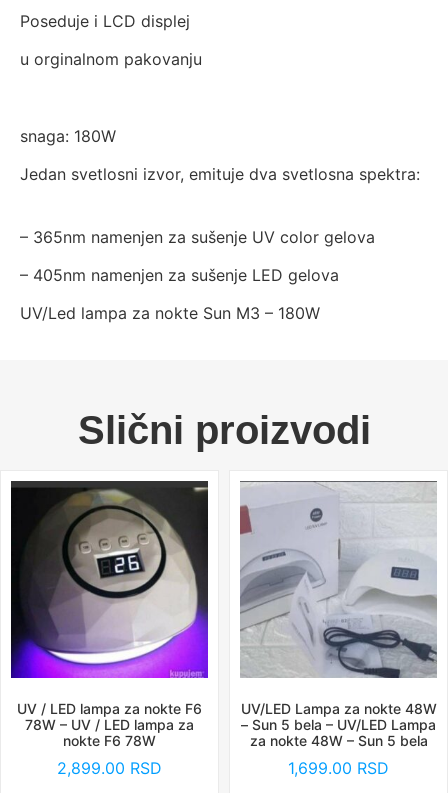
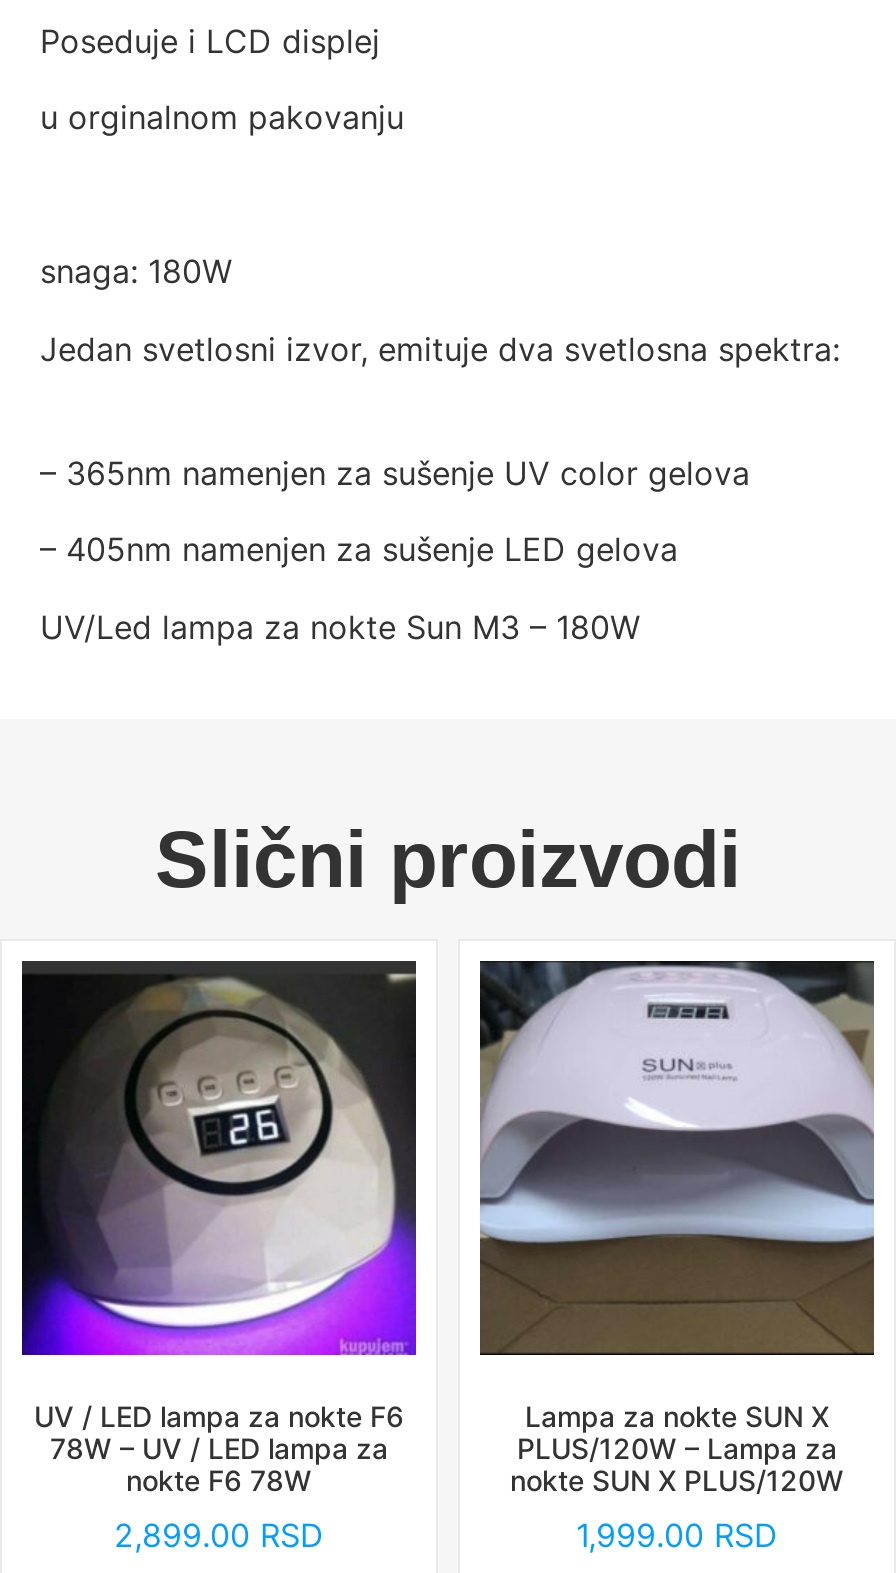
- [image]
- UV/LED Lampa za nokte 48W
- – Sun 5 bela – UV/LED Lampa
- za nokte 48W – Sun 5 bela
- 1,699.00 RSD
+ [image]
+ Lampa za nokte SUN X
+ PLUS/120W – Lampa za
+ nokte SUN X PLUS/120W
+ 1,999.00 RSD
